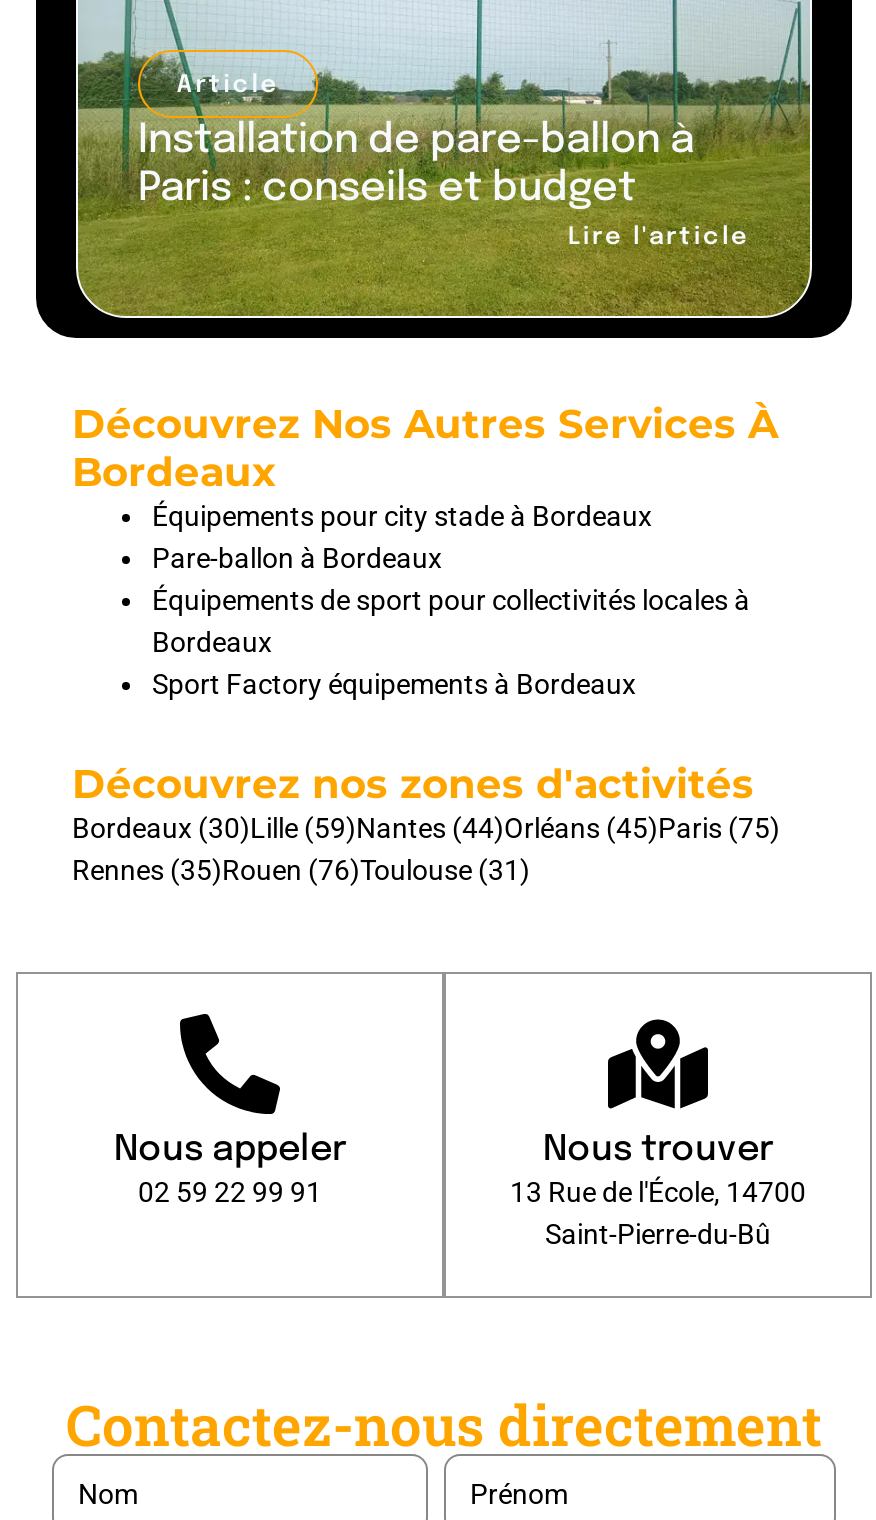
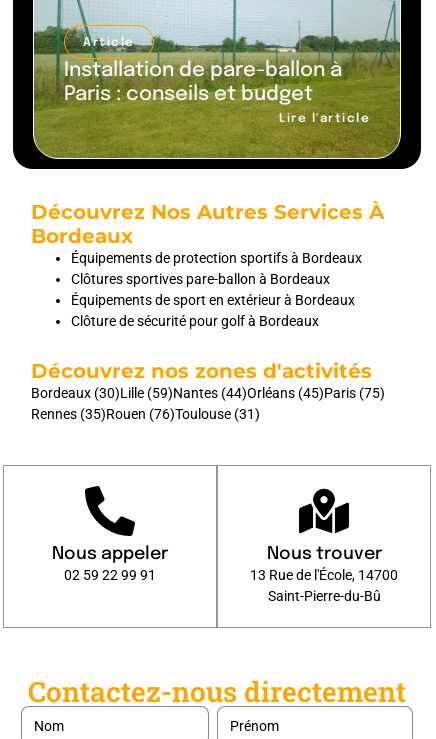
- Équipements pour city stade à Bordeaux
- Pare-ballon à Bordeaux
- Équipements de sport pour collectivités locales à
- Bordeaux
- Sport Factory équipements à Bordeaux
+ Équipements de protection sportifs à Bordeaux
+ Clôtures sportives pare-ballon à Bordeaux
+ Équipements de sport en extérieur à Bordeaux
+ Clôture de sécurité pour golf à Bordeaux
